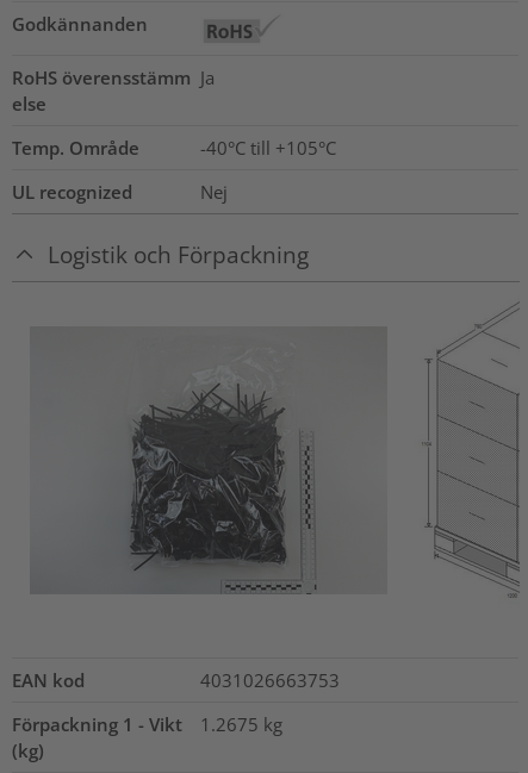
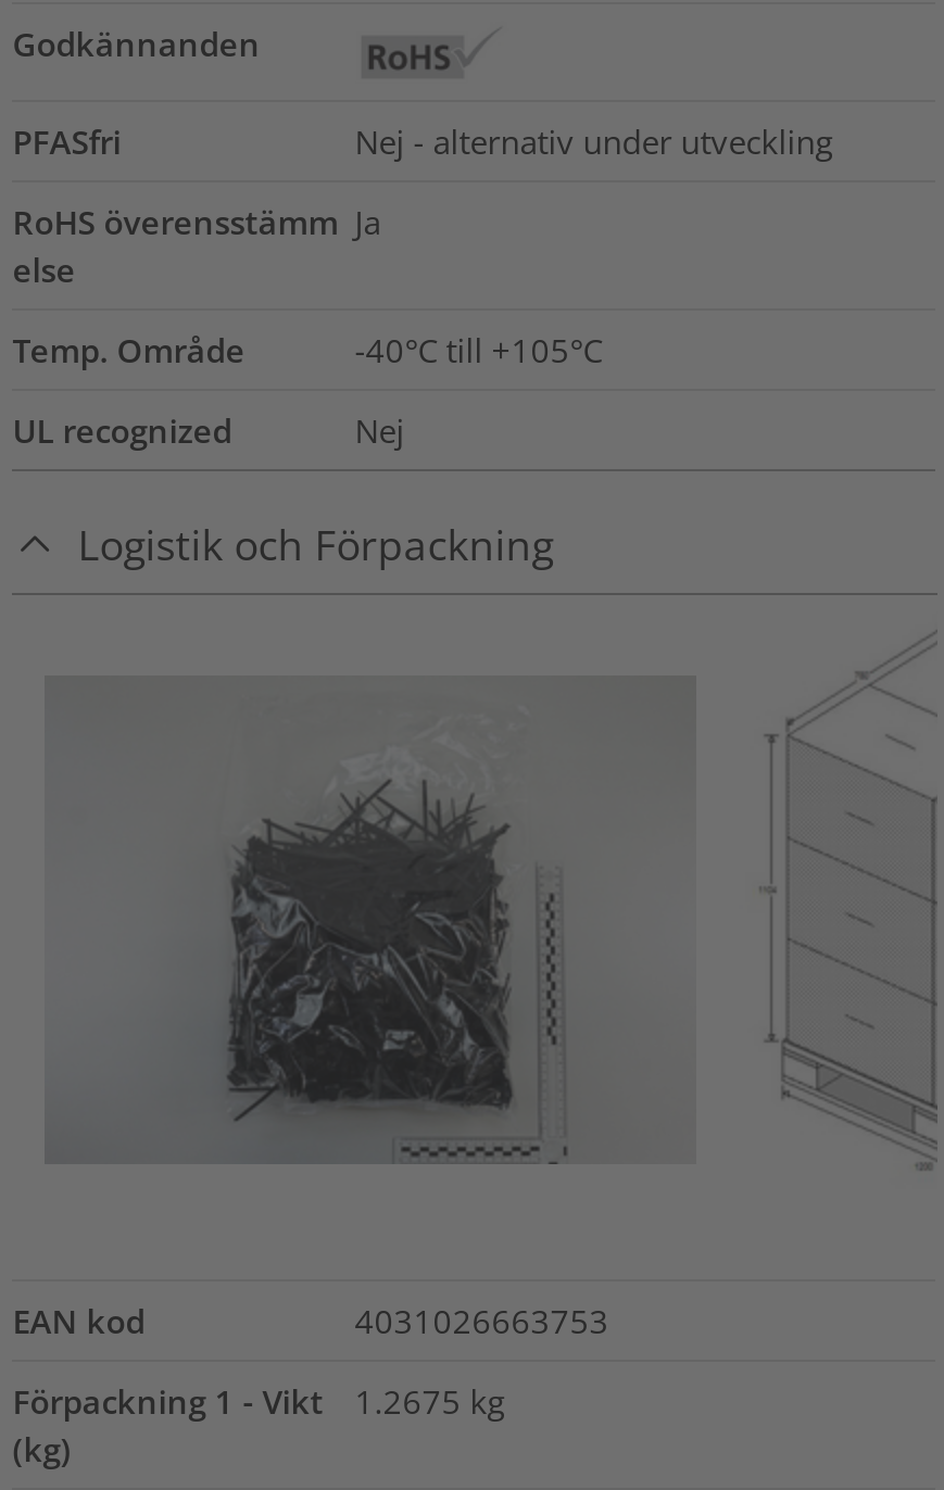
+ PFASfri
+ Nej - alternativ under utveckling
